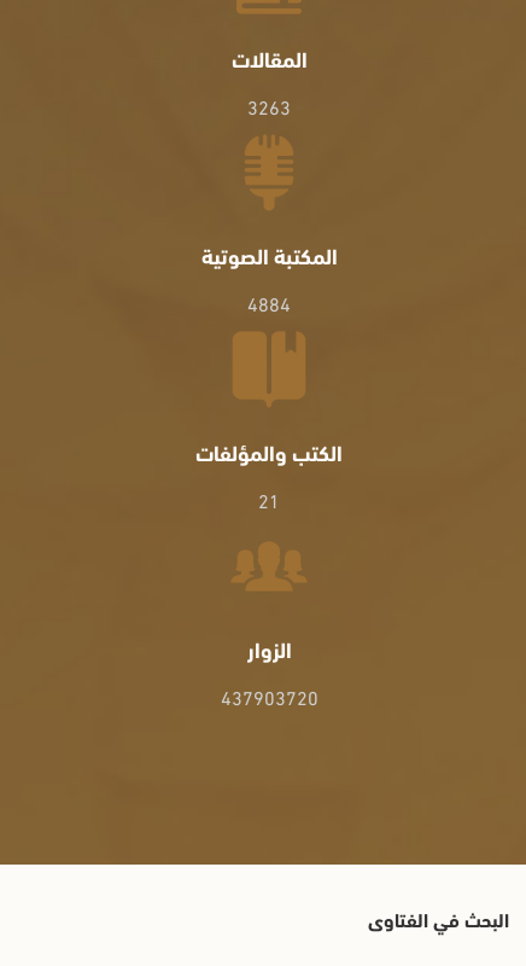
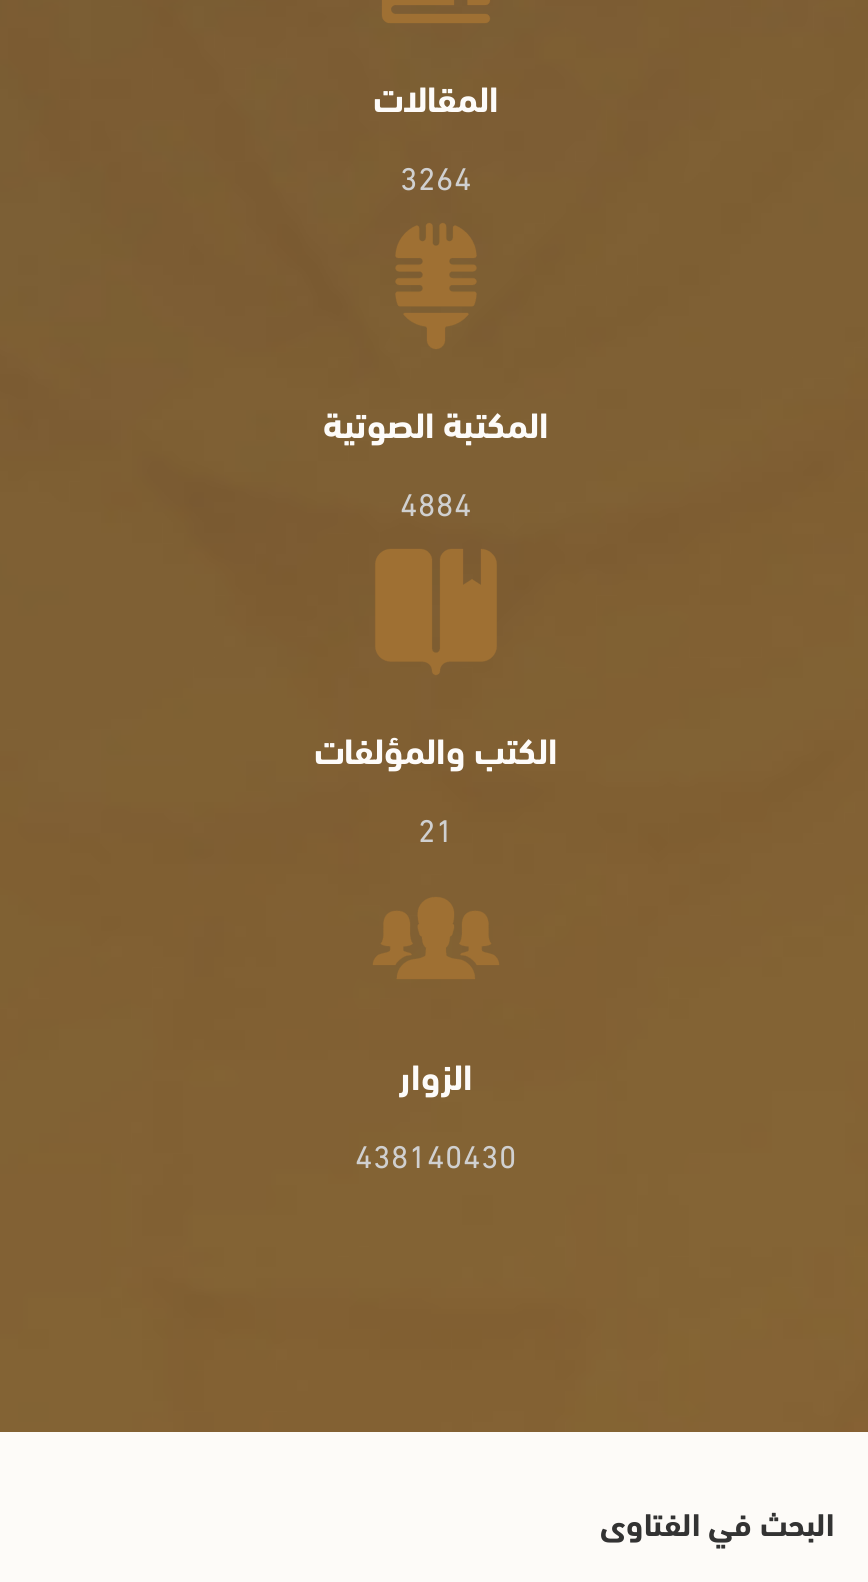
- 3263
+ 3264

- 437903720
+ 438140430
